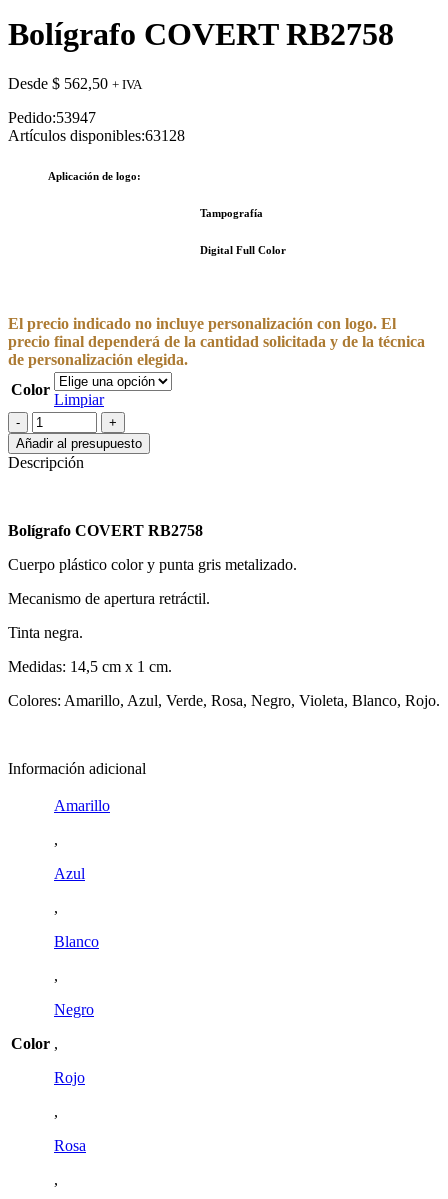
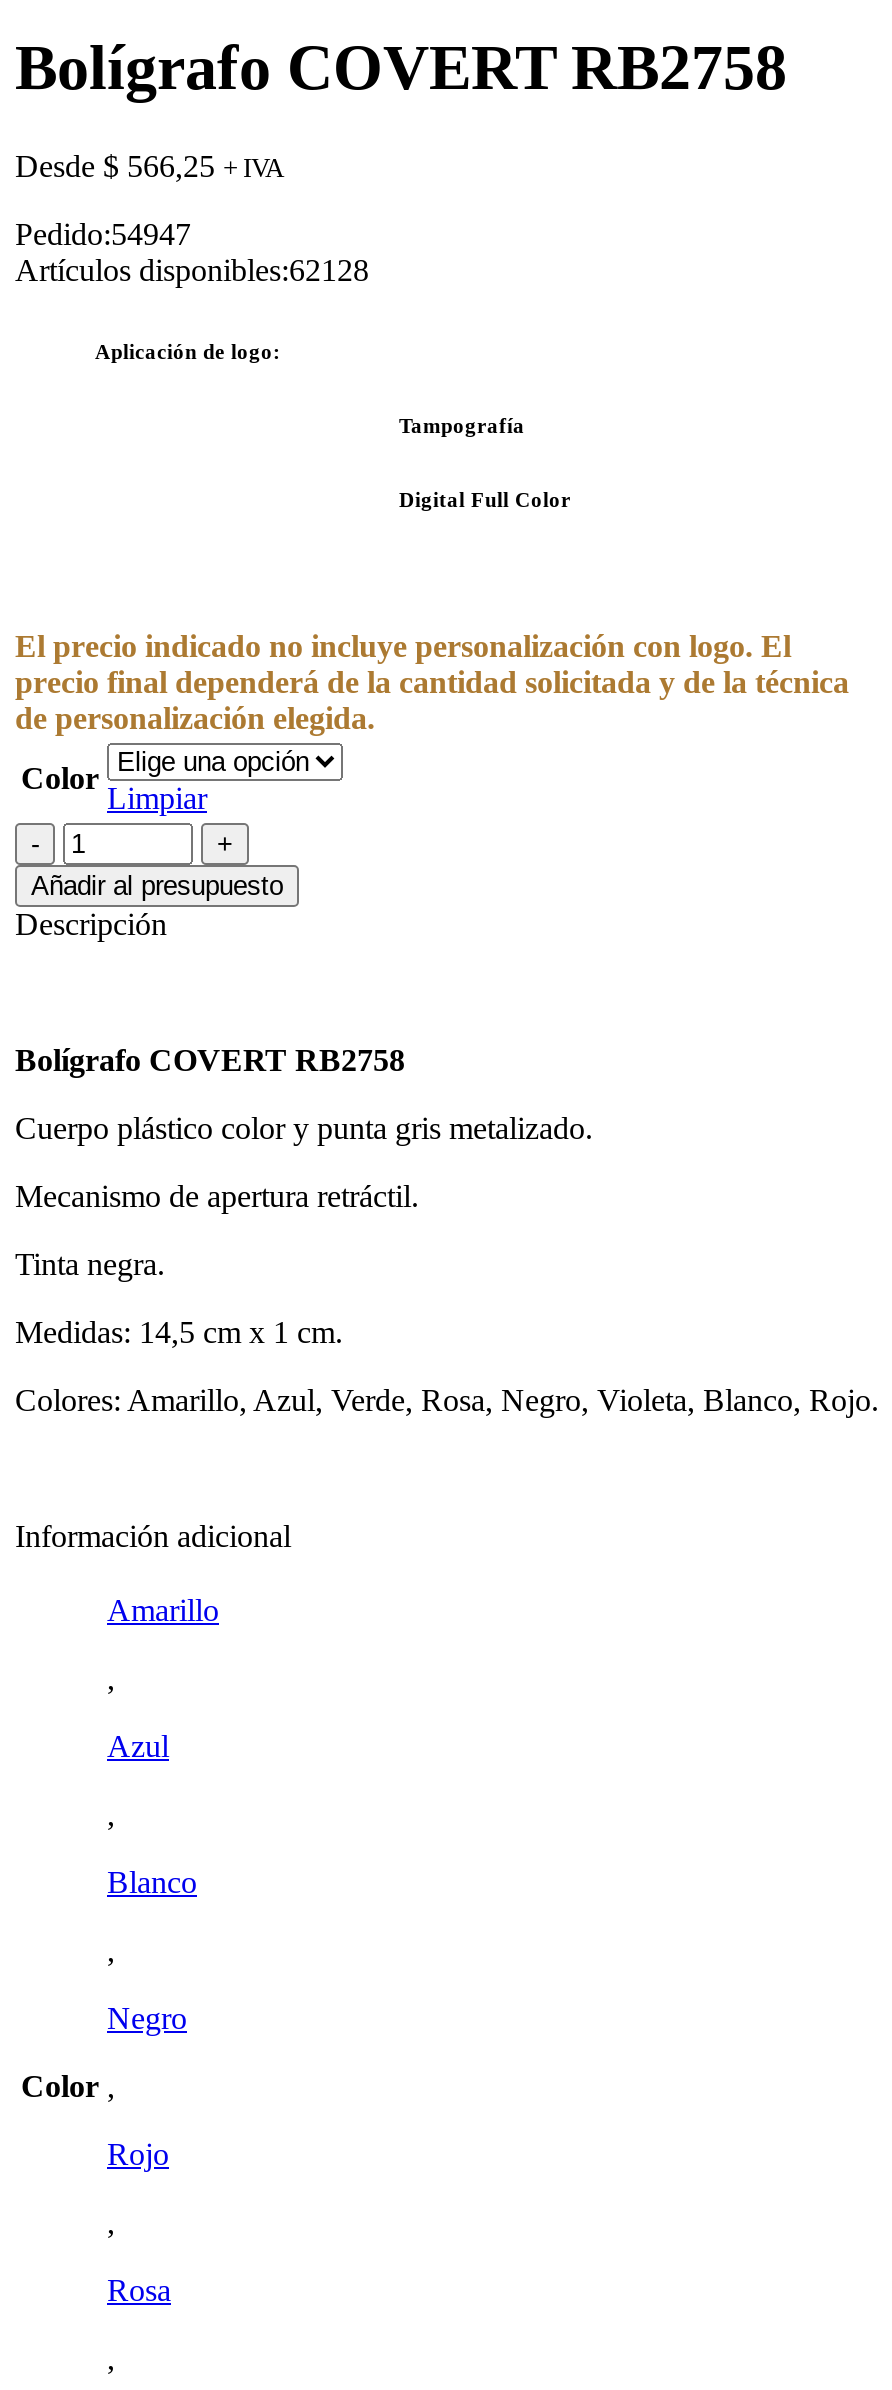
- Desde $562,50 + IVA
+ Desde $566,25 + IVA

- Pedido:53947
+ Pedido:54947

- Artículos disponibles:63128
+ Artículos disponibles:62128
